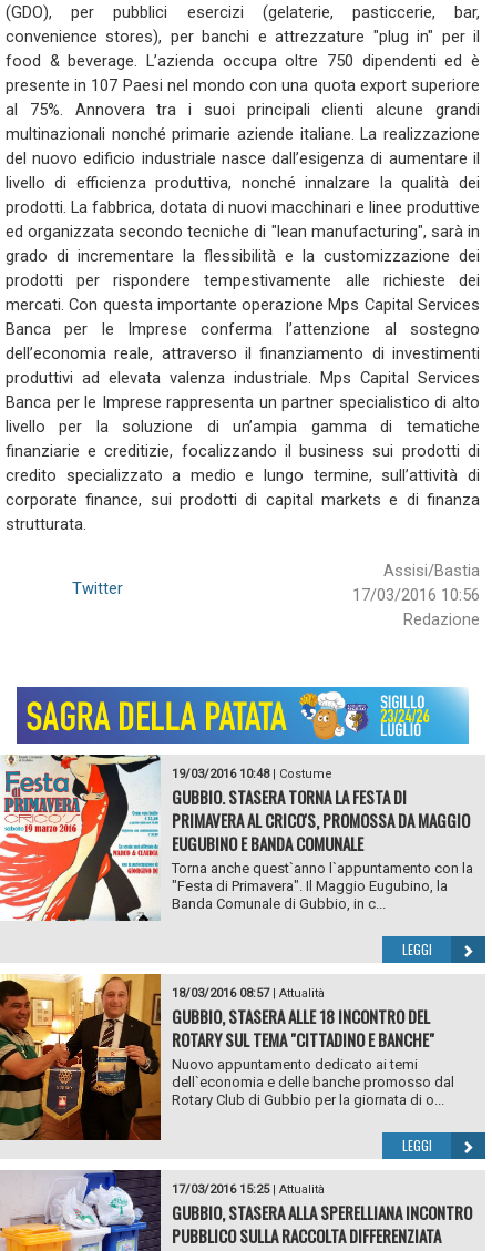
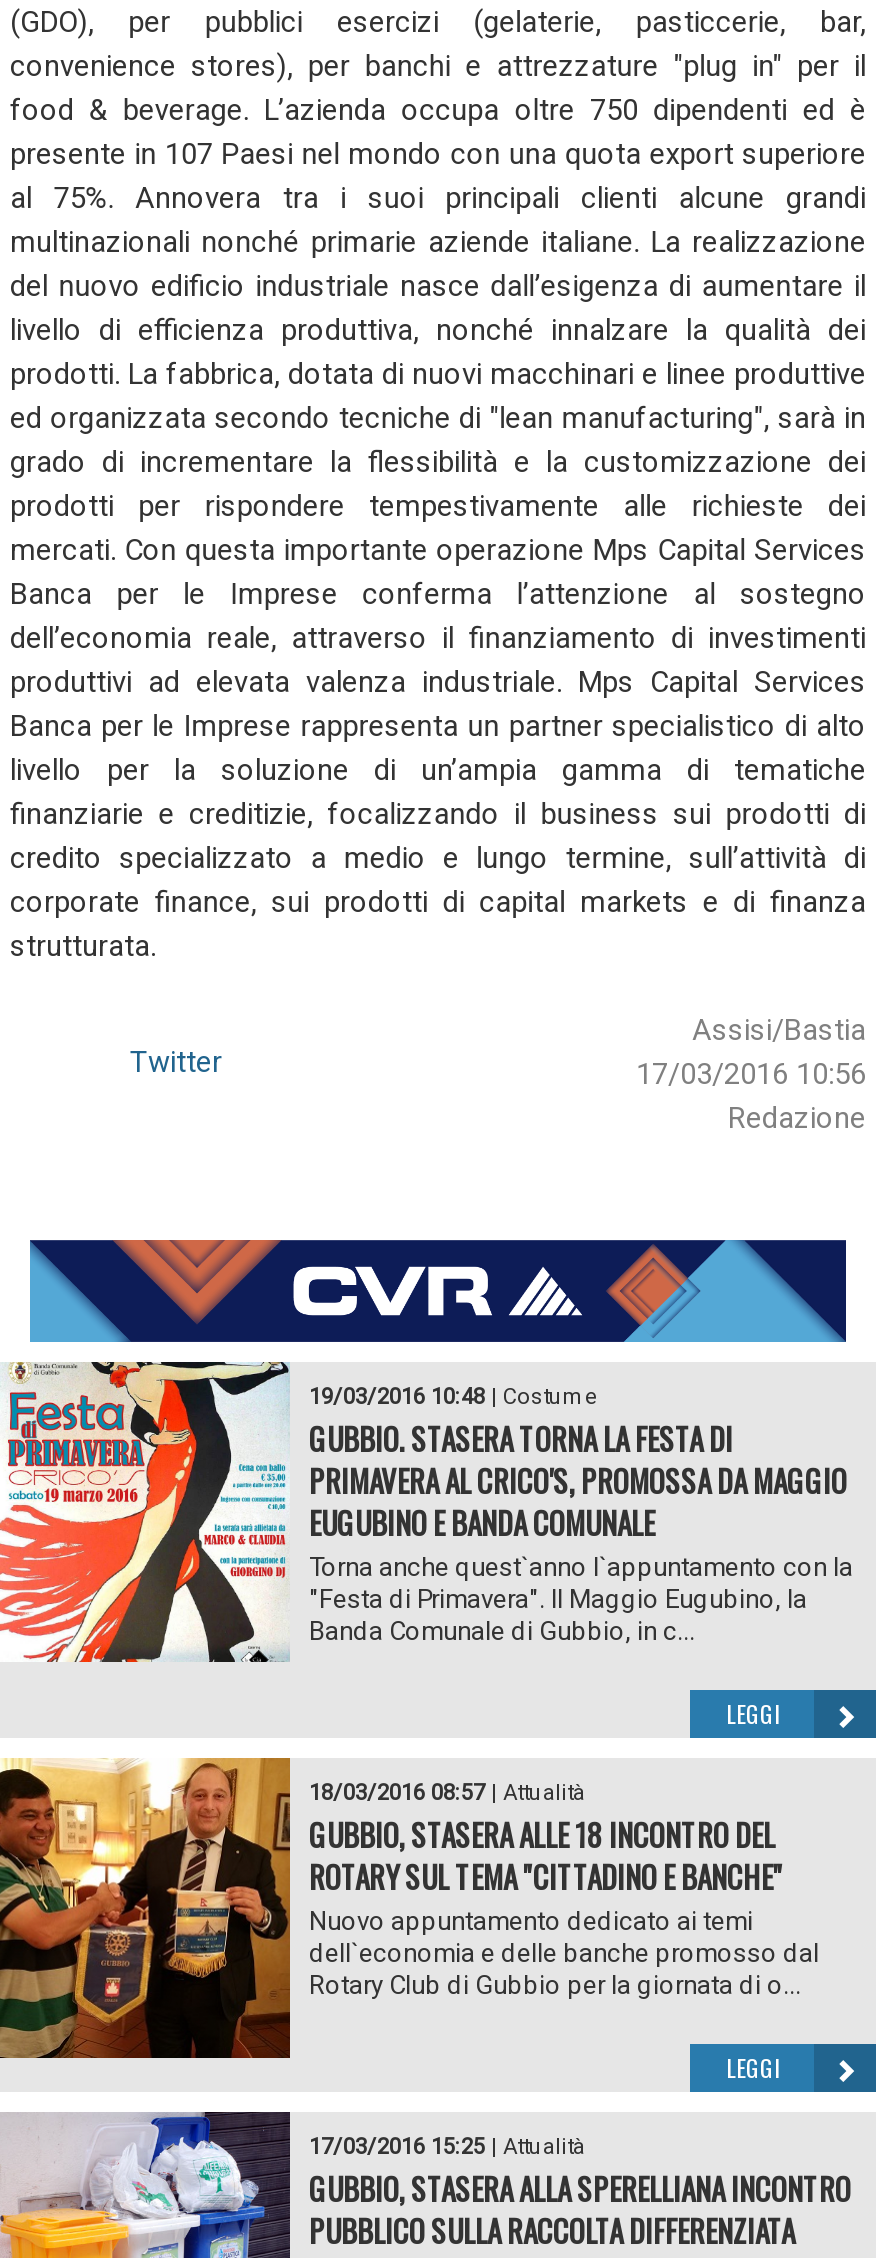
- [image]
+ [image]
